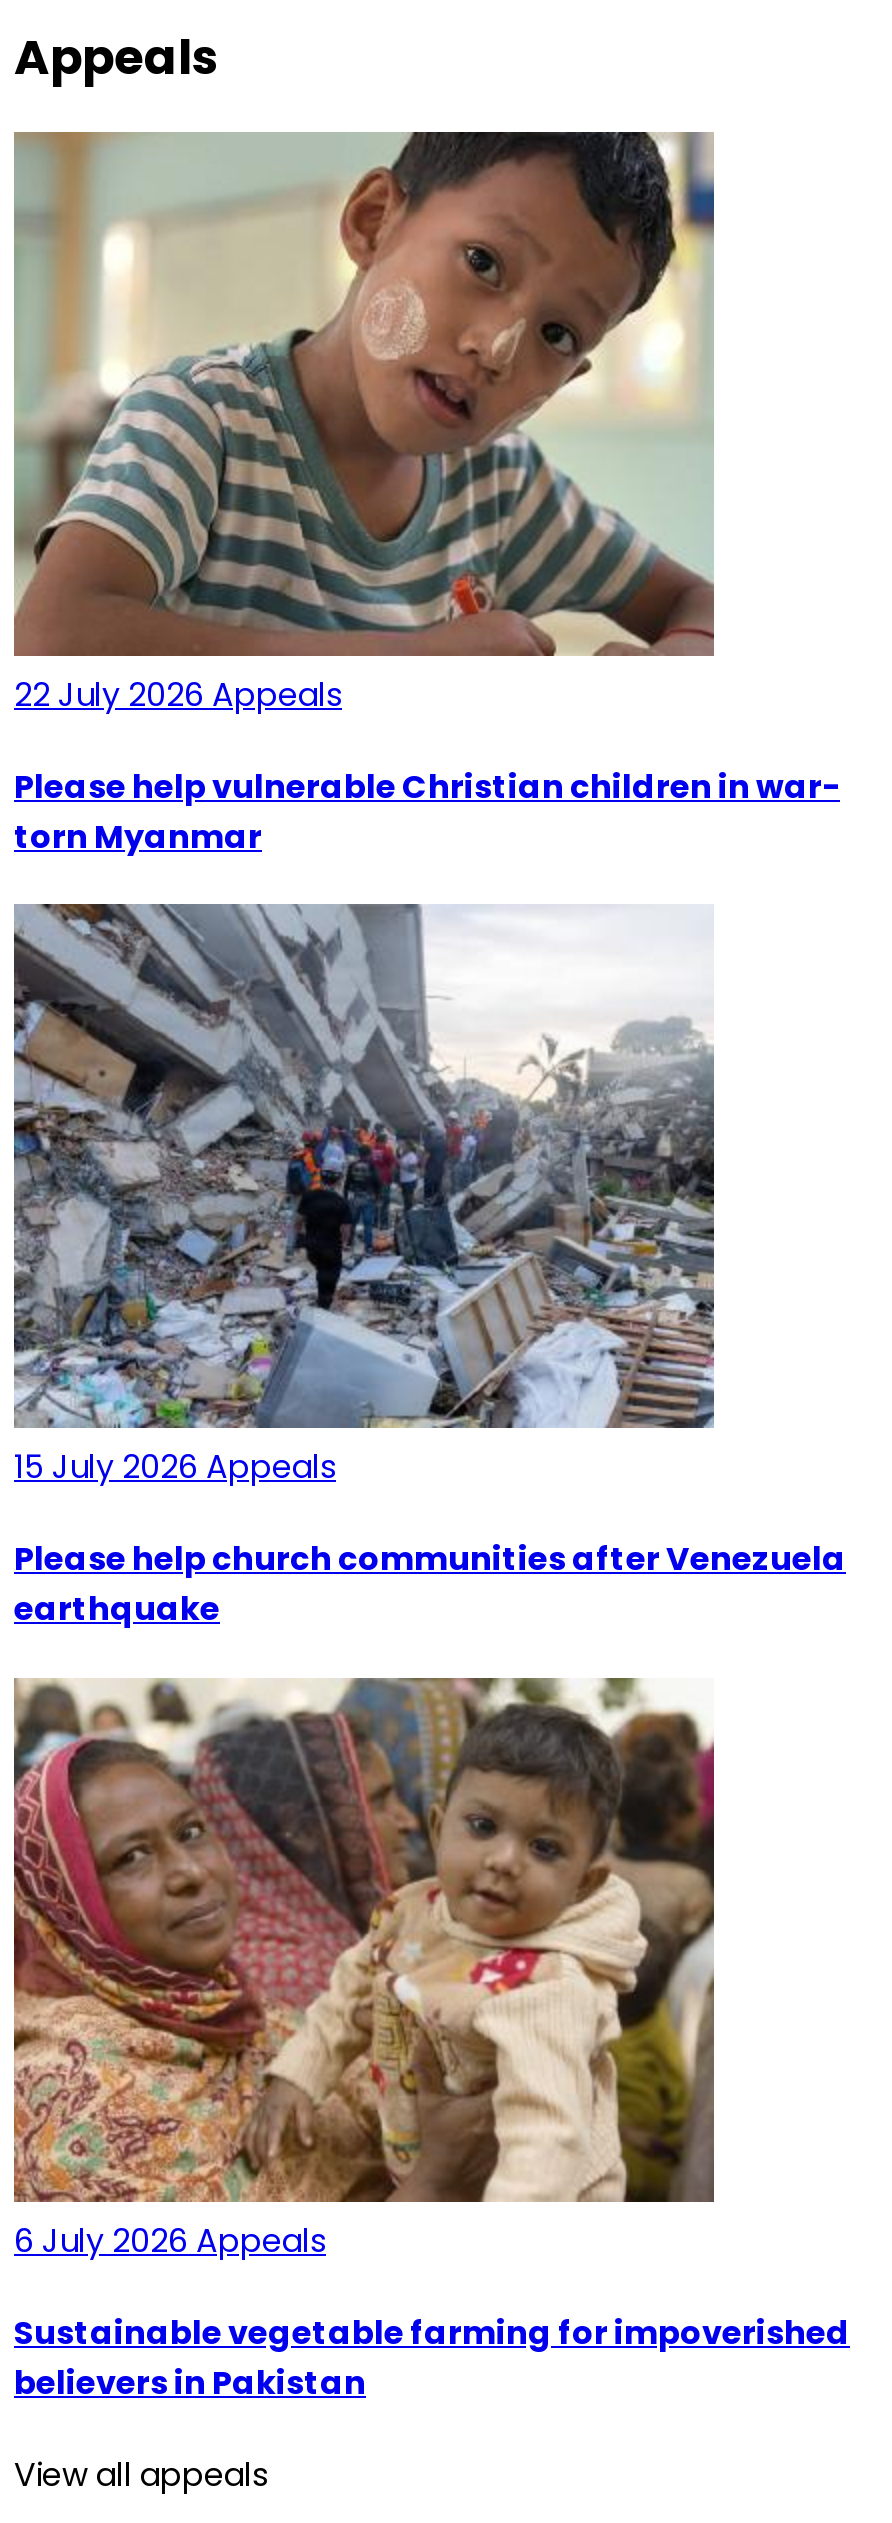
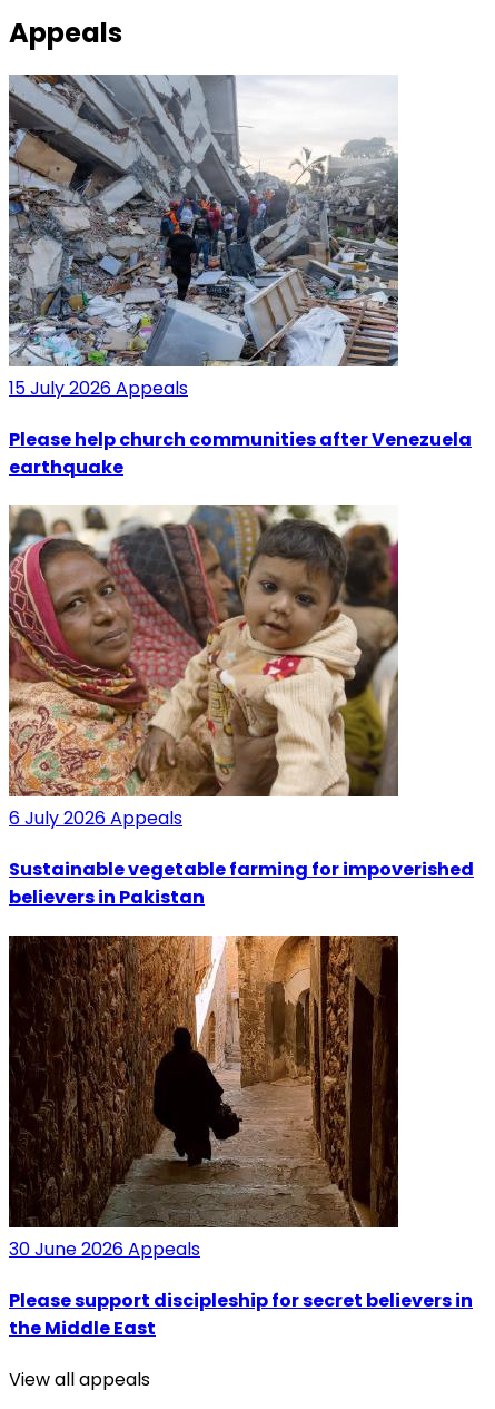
- [image]
- 22 July 2026 Appeals
- Please help vulnerable Christian children in war-
- torn Myanmar

moved up: [image] | 15 July 2026 Appeals | Please help church communities after Venezuela | earthquake | 6 July 2026 Appeals | Sustainable vegetable farming for impoverished | believers in Pakistan

+ [image]
+ 30 June 2026 Appeals
+ Please support discipleship for secret believers in
+ the Middle East
